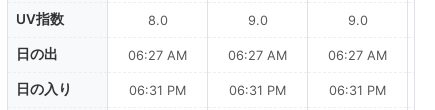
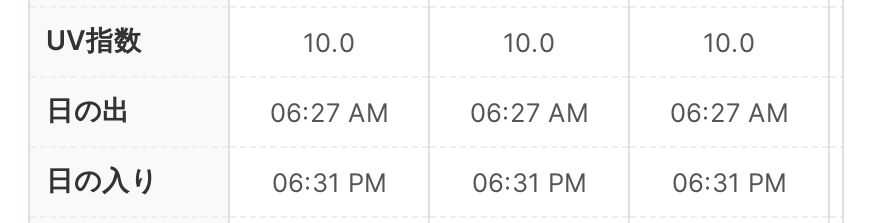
- 8.0
+ 10.0

- 9.0
+ 10.0

- 9.0
+ 10.0
